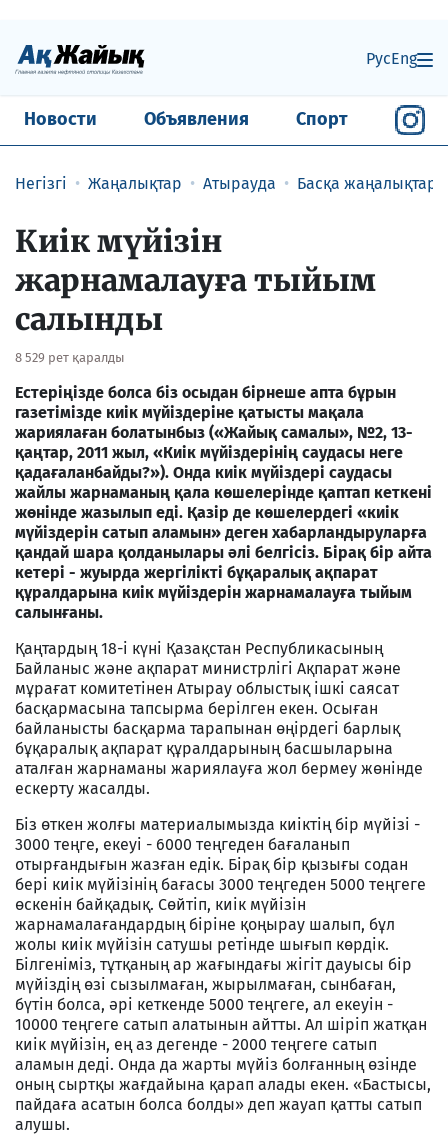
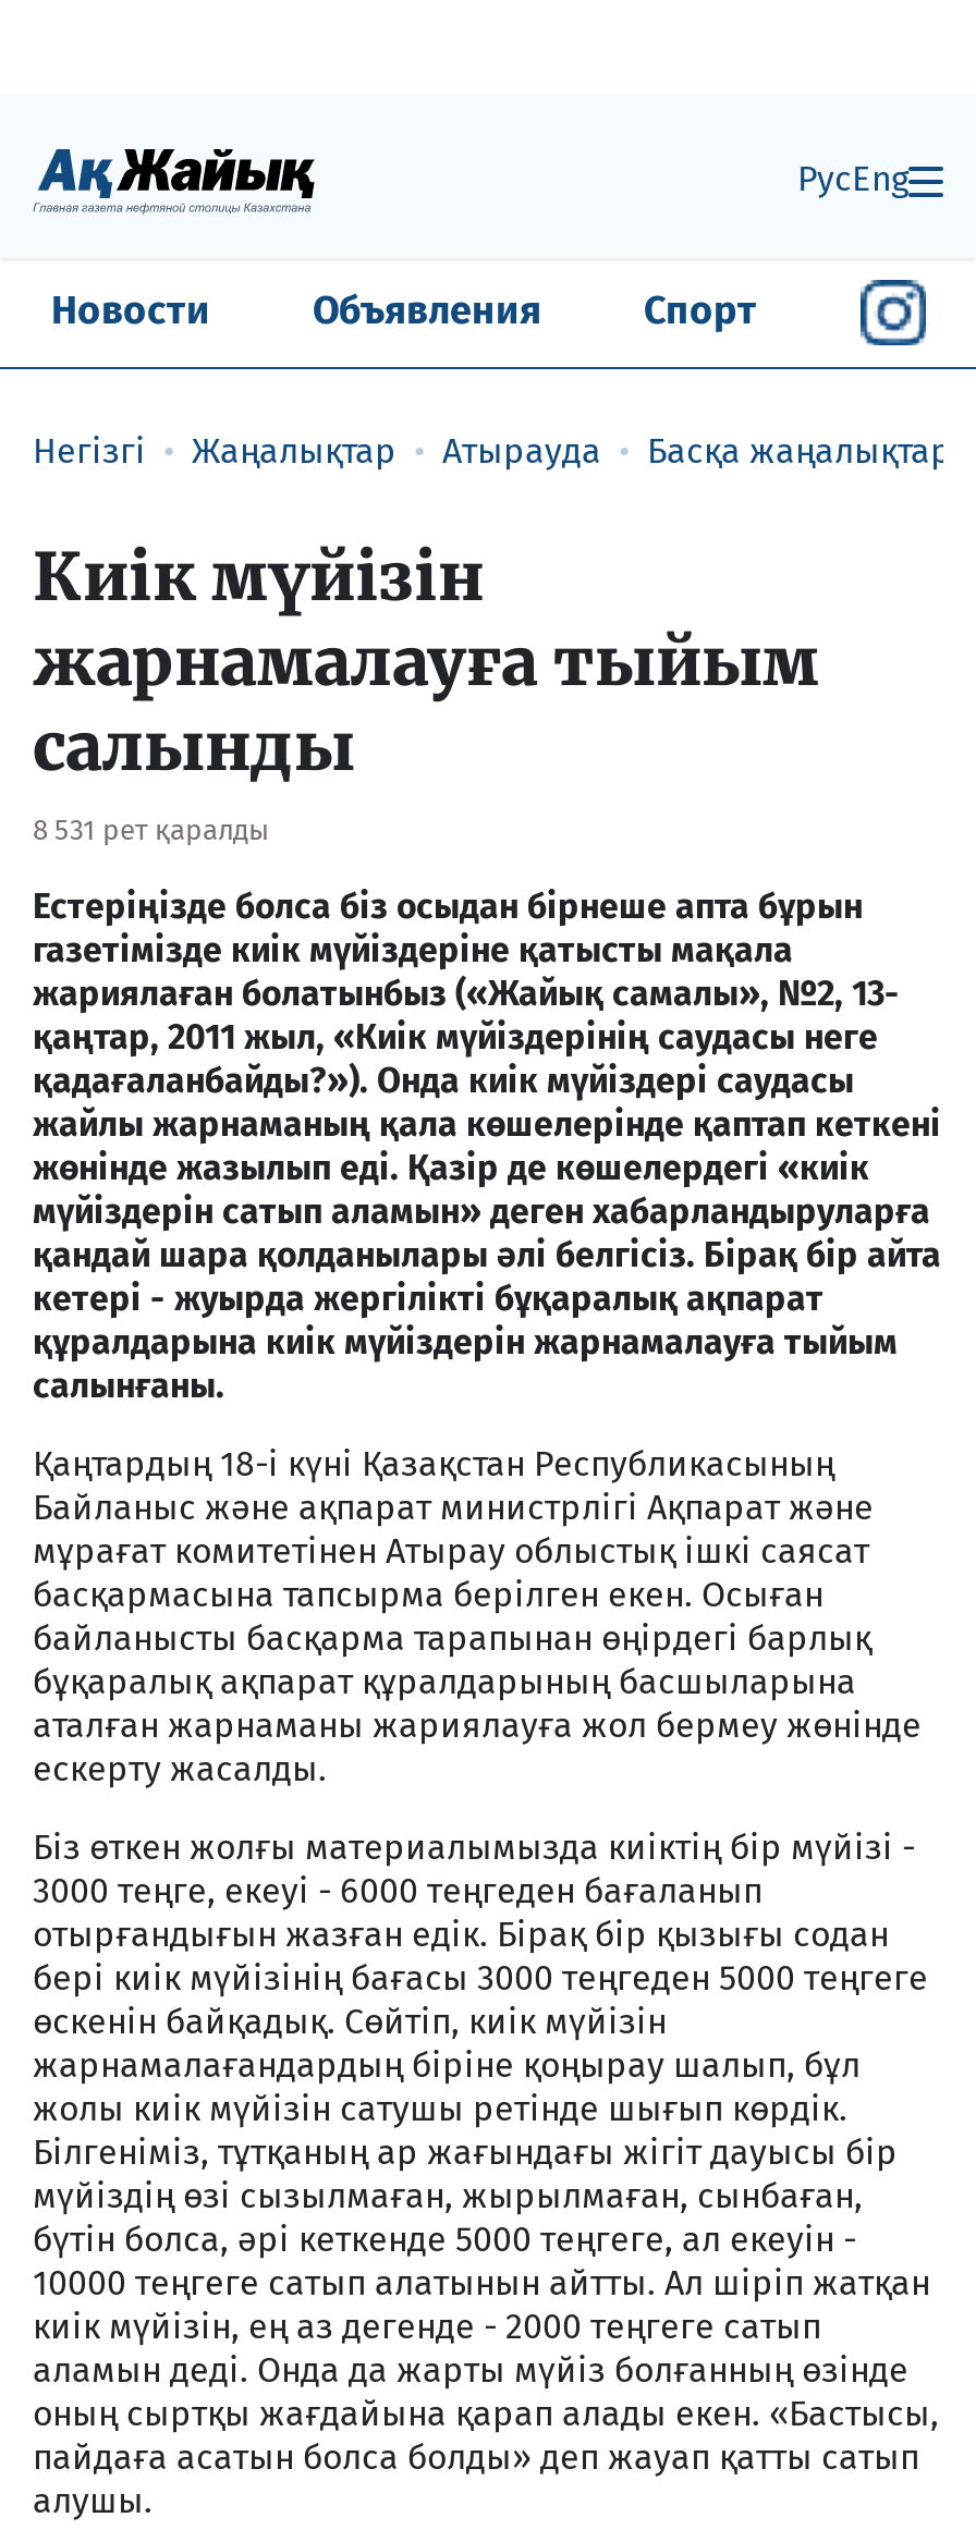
- 8 529 рет қаралды
+ 8 531 рет қаралды
